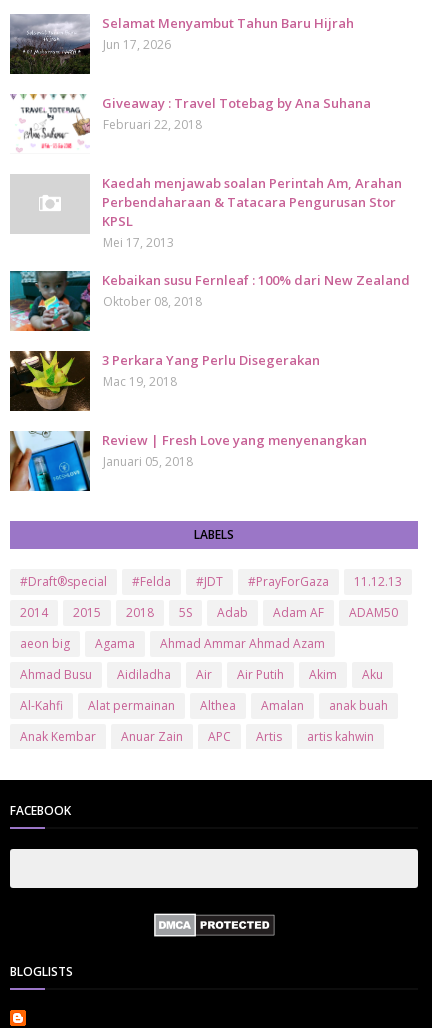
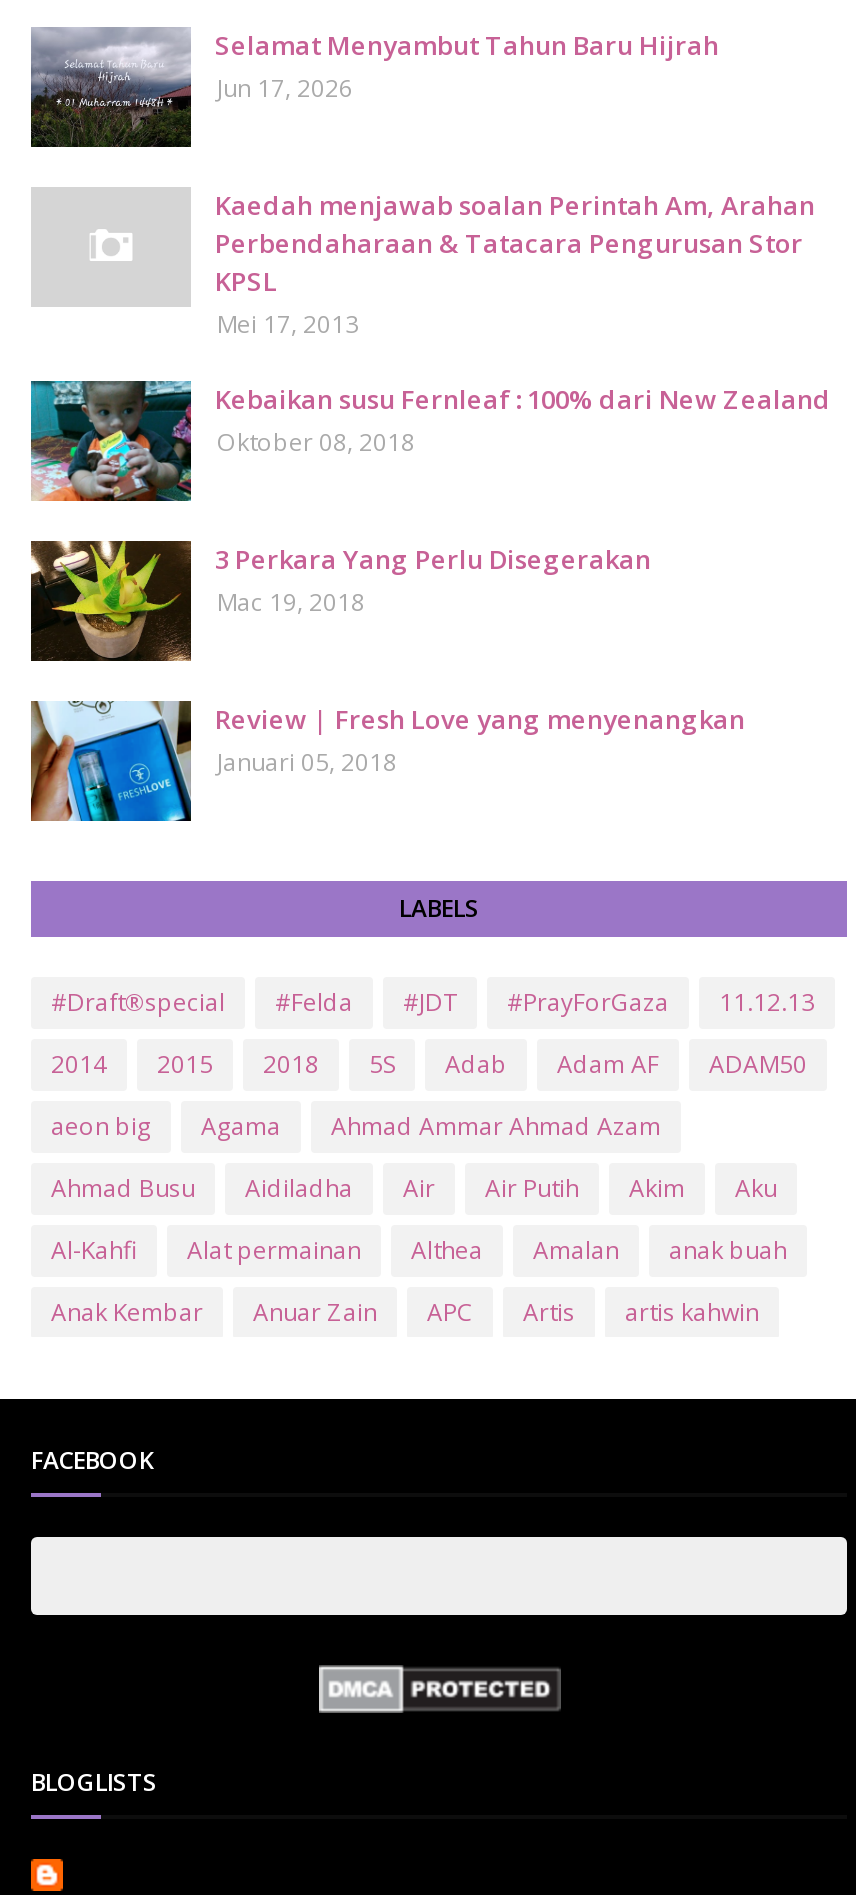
- [image]
- Giveaway : Travel Totebag by Ana Suhana
- Februari 22, 2018
